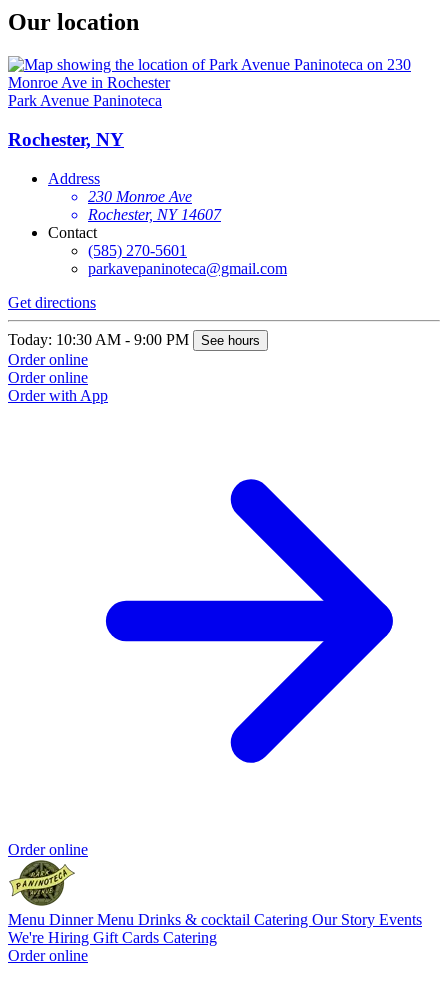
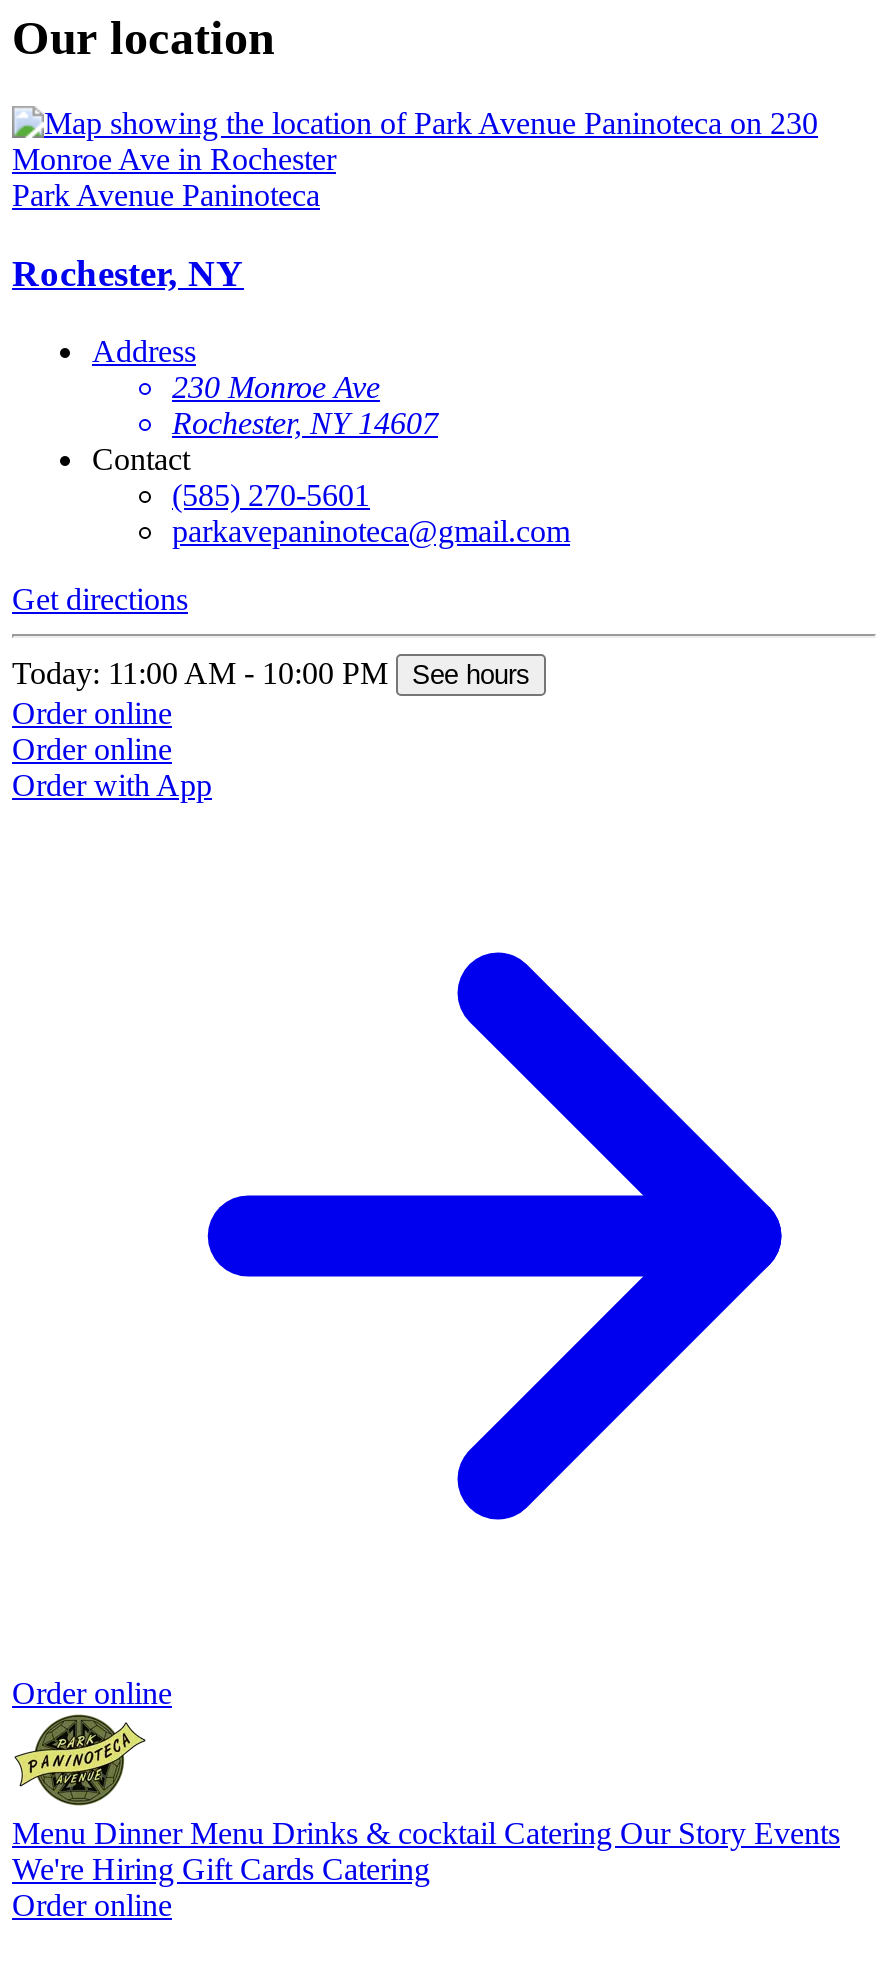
- Today: 10:30 AM - 9:00 PM See hours
+ Today: 11:00 AM - 10:00 PM See hours
